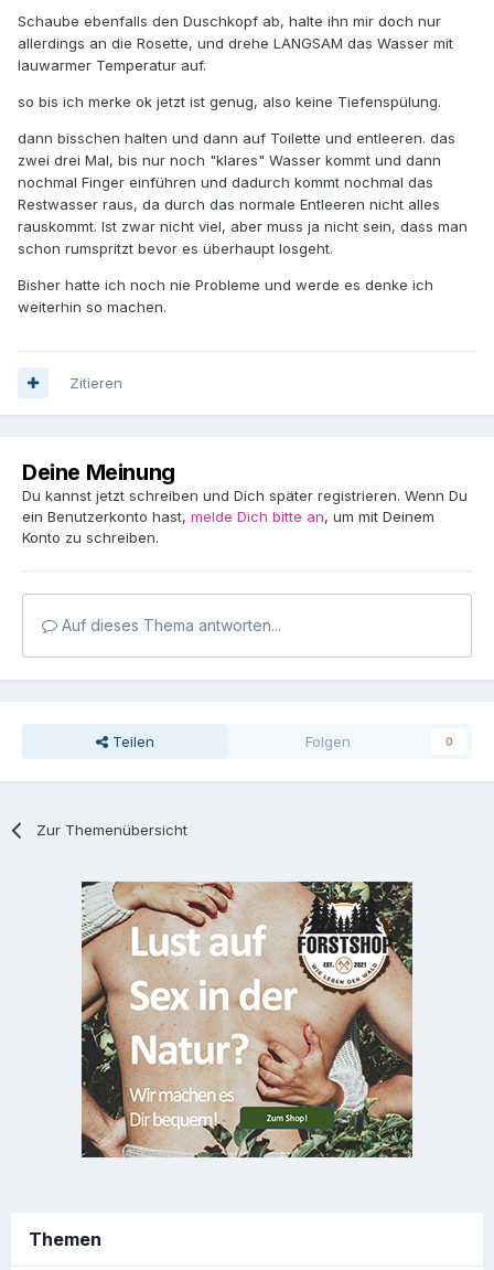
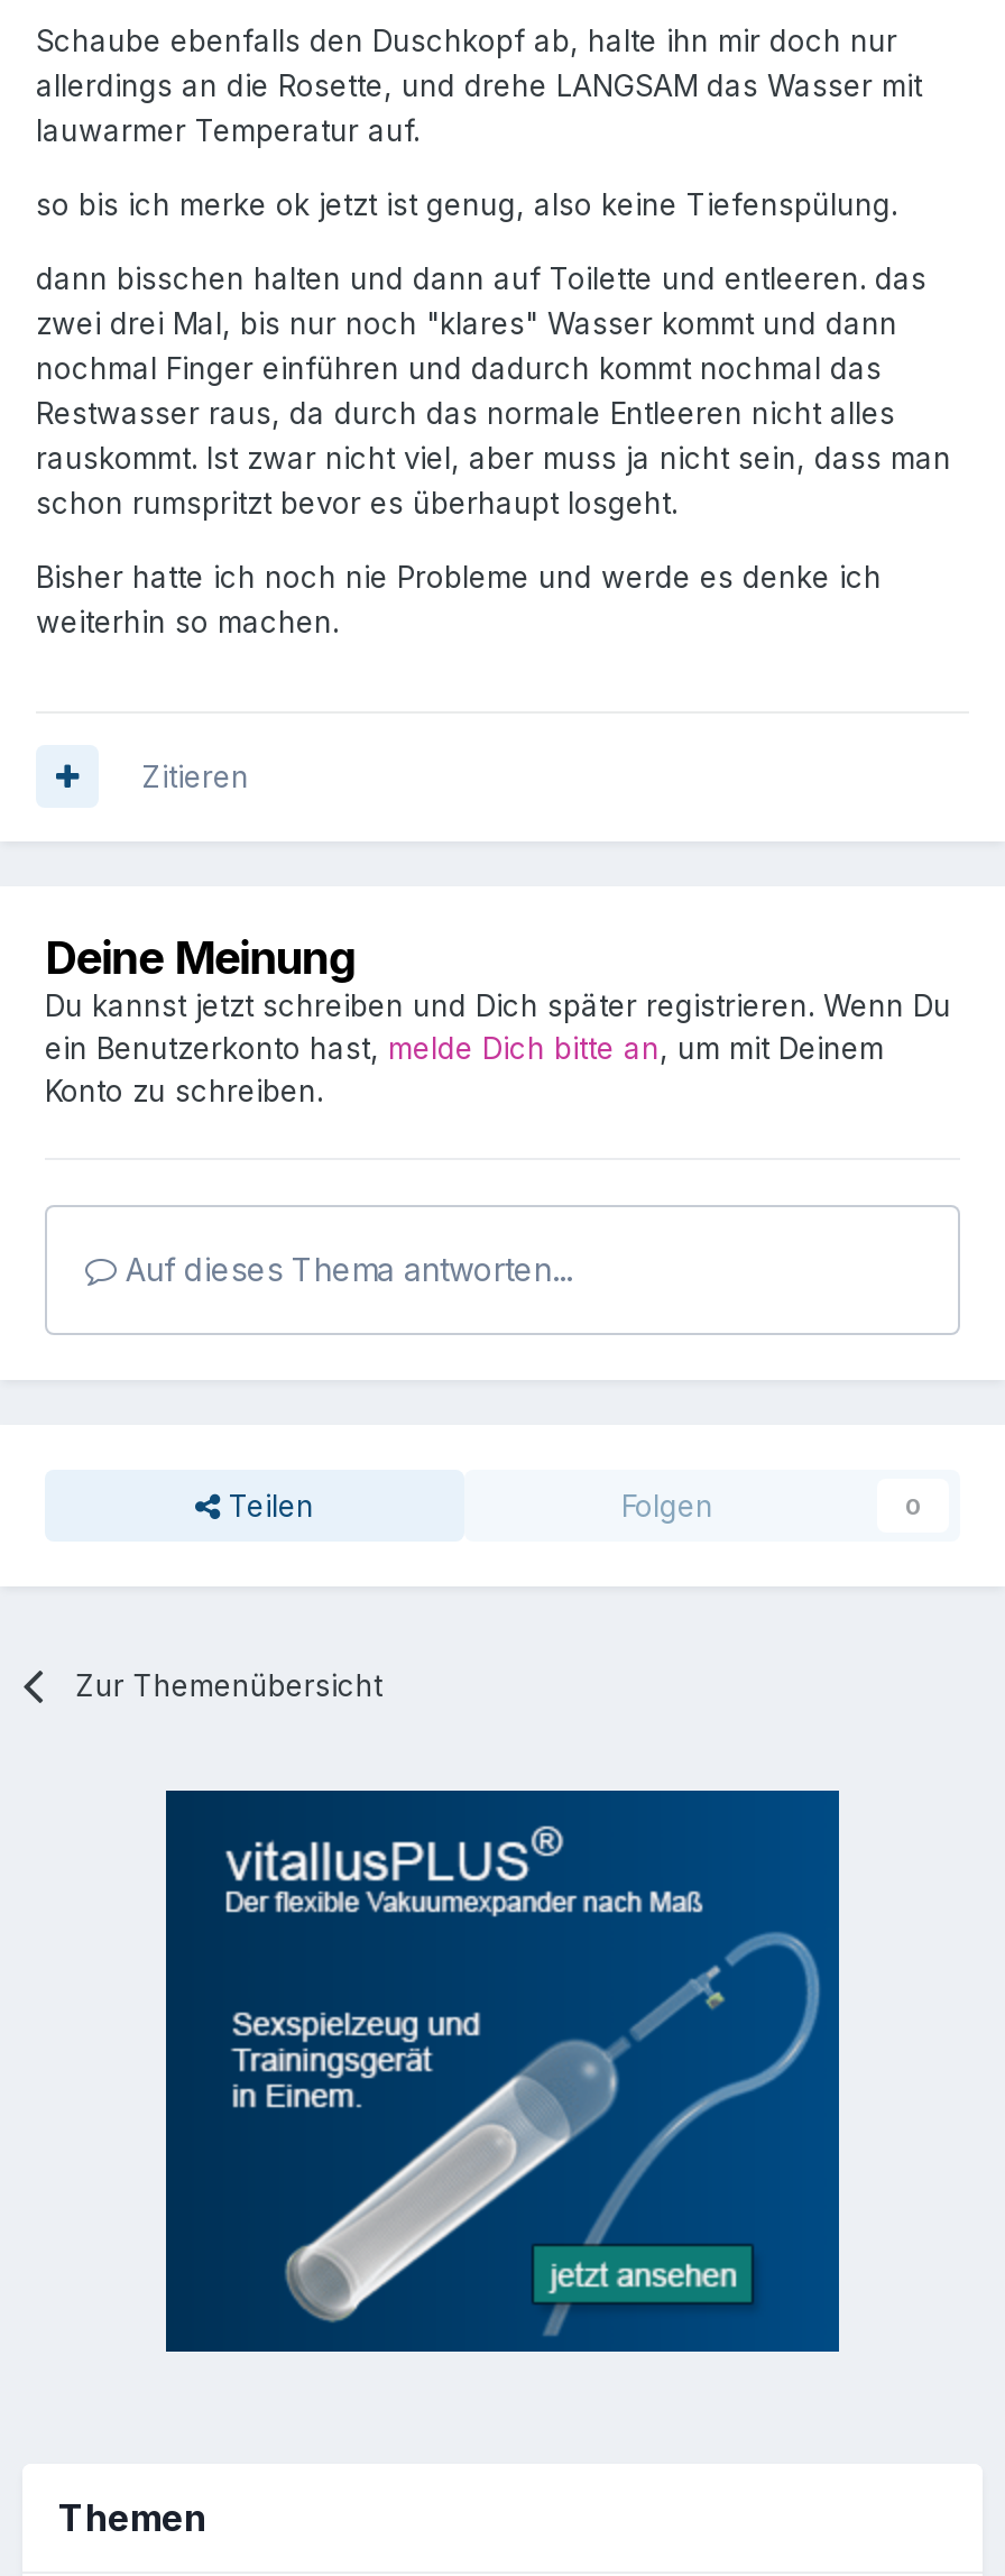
- [image]
+ [image]
